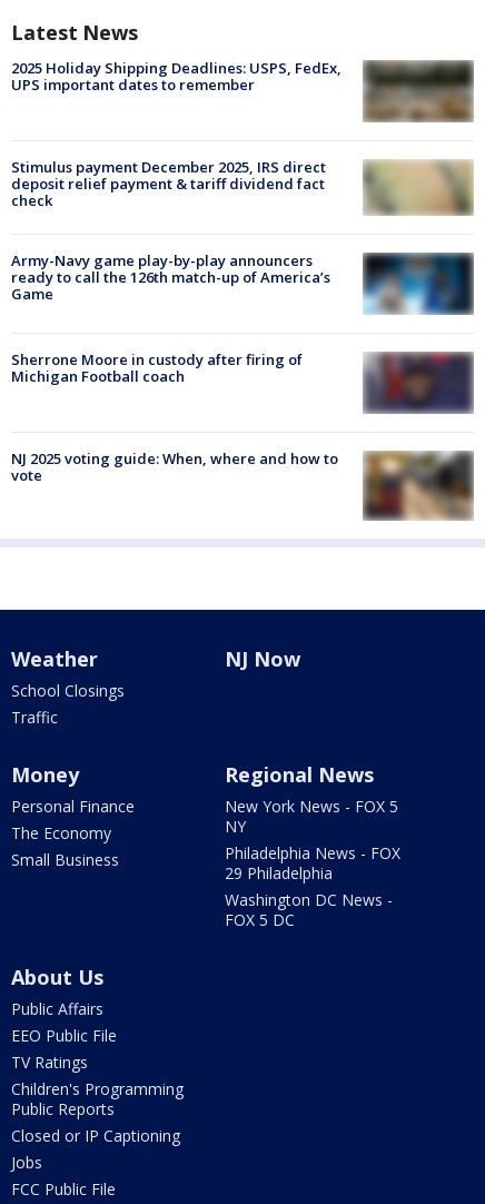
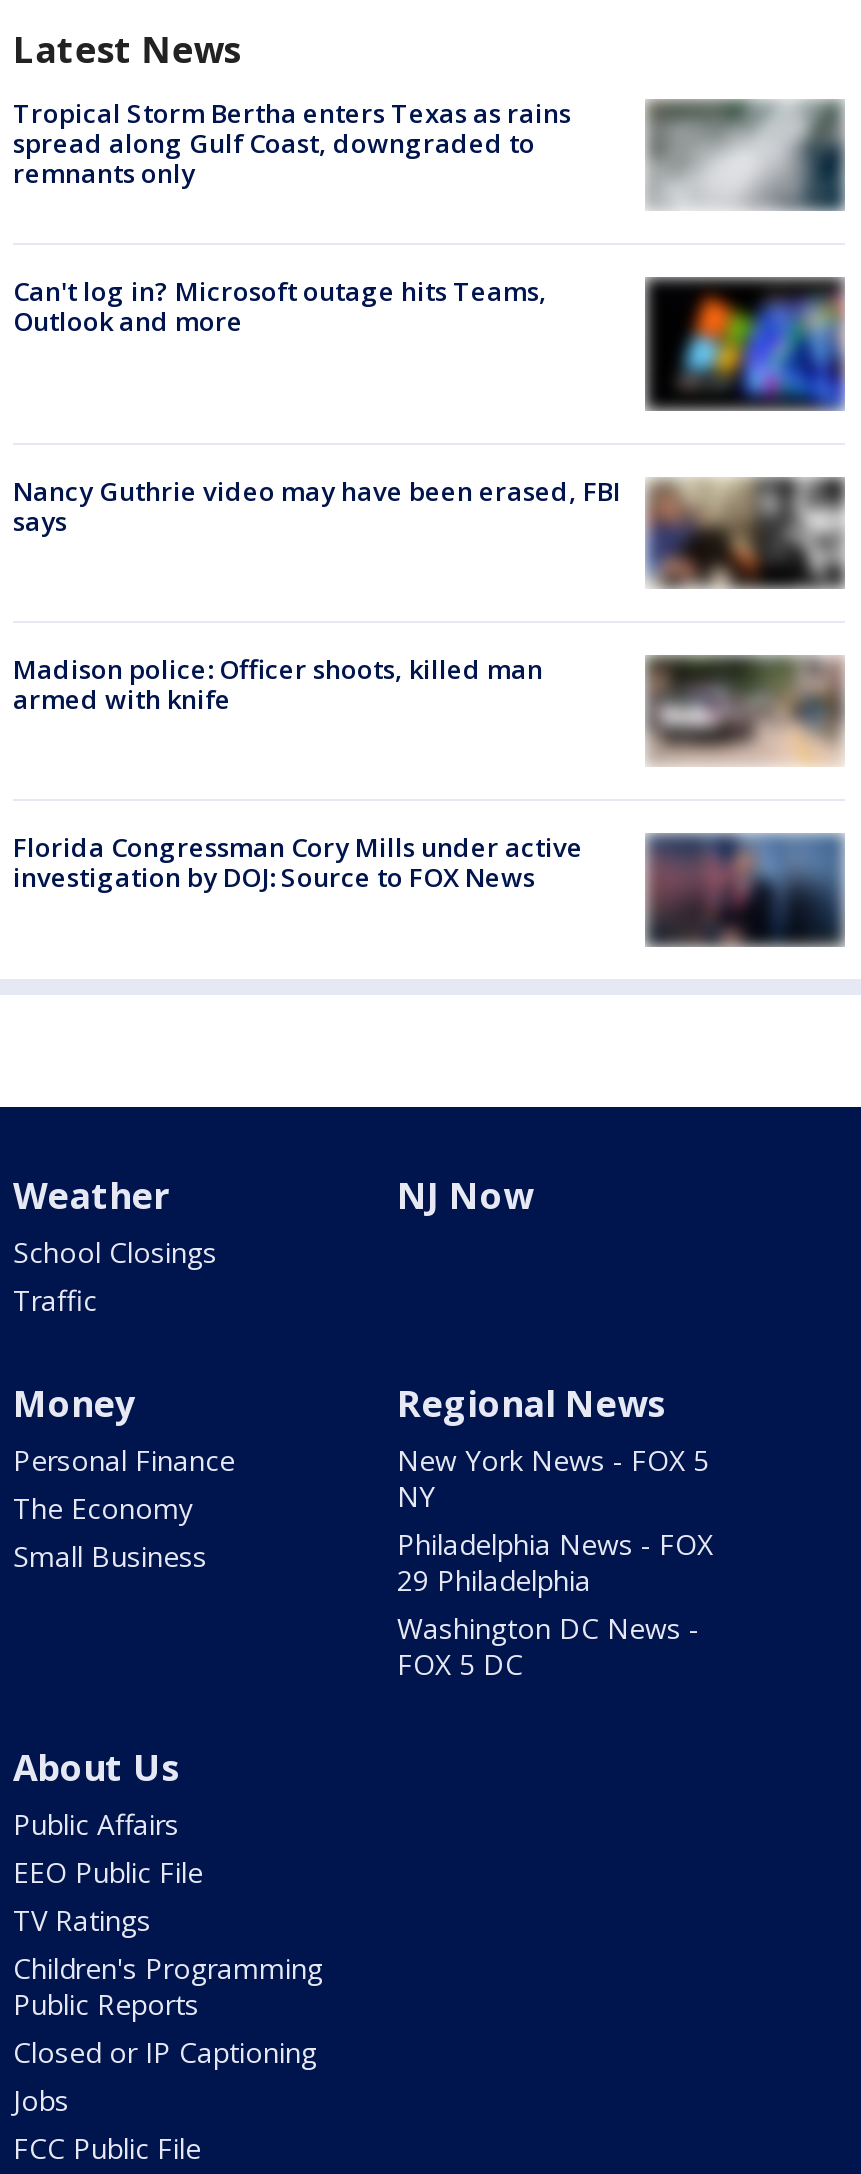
- [image]
- 2025 Holiday Shipping Deadlines: USPS, FedEx,
- UPS important dates to remember
+ [image]
+ Tropical Storm Bertha enters Texas as rains
+ spread along Gulf Coast, downgraded to
+ remnants only

- Stimulus payment December 2025, IRS direct
- deposit relief payment & tariff dividend fact
- check
+ Can't log in? Microsoft outage hits Teams,
+ Outlook and more

- [image]
+ [image]

- [image]
- Army-Navy game play-by-play announcers
- ready to call the 126th match-up of America’s
- Game
+ [image]
+ Nancy Guthrie video may have been erased, FBI
+ says

- Sherrone Moore in custody after firing of
- Michigan Football coach
+ Madison police: Officer shoots, killed man
+ armed with knife

- [image]
+ [image]

- [image]
- NJ 2025 voting guide: When, where and how to
- vote
+ [image]
+ Florida Congressman Cory Mills under active
+ investigation by DOJ: Source to FOX News
